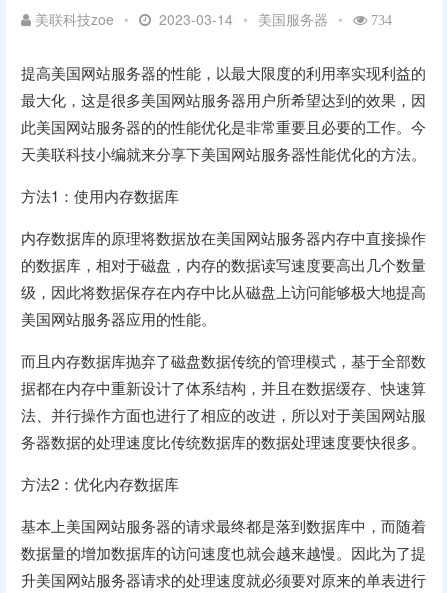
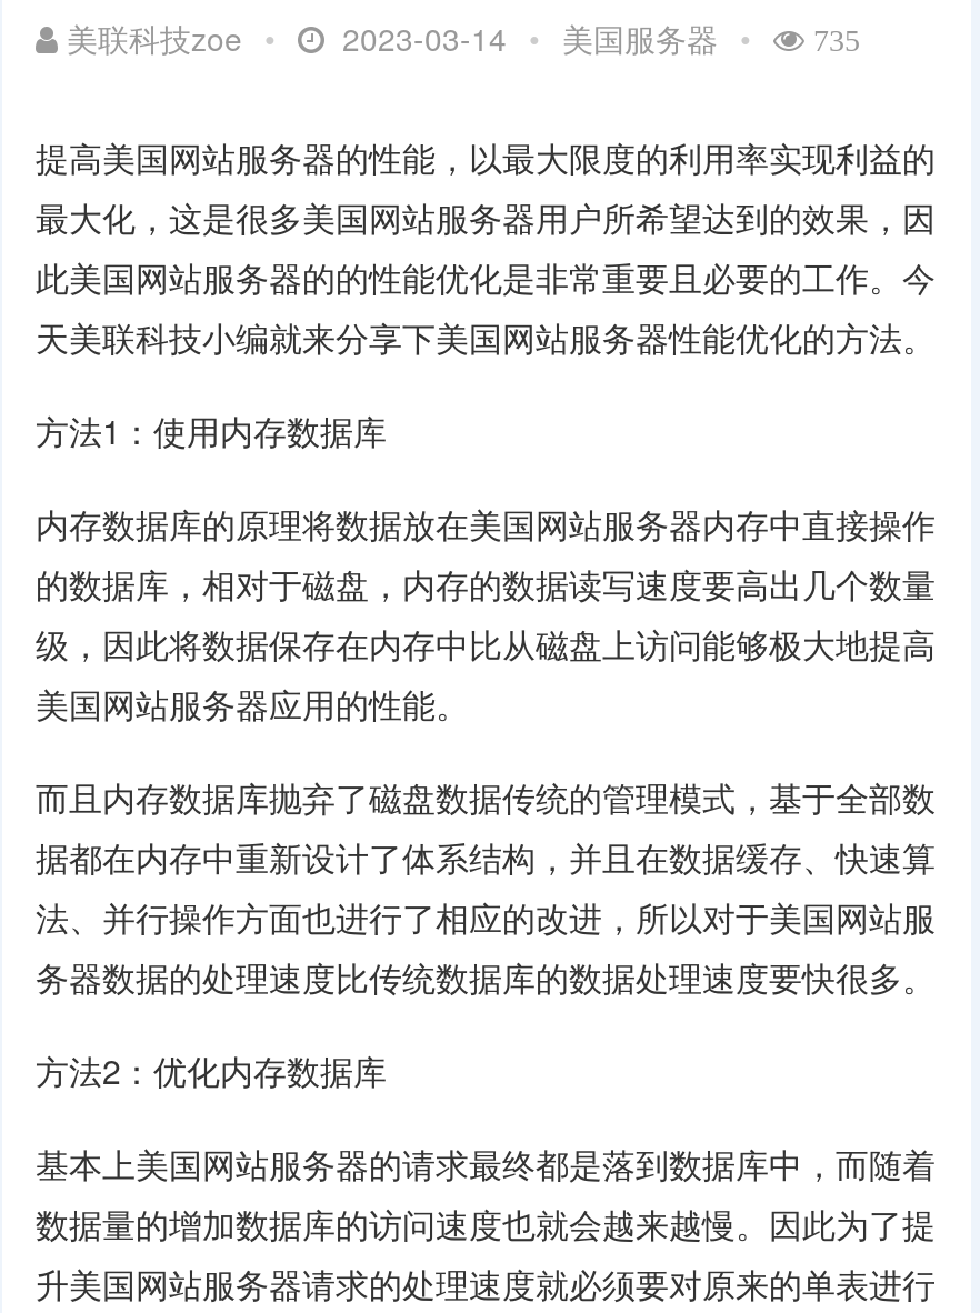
- 美联科技zoe • 2023-03-14 • 美国服务器 • 734
+ 美联科技zoe • 2023-03-14 • 美国服务器 • 735
